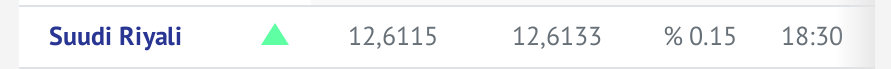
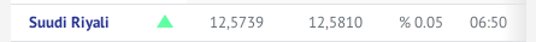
- 12,6115
+ 12,5739

- 12,6133
+ 12,5810

- % 0.15
+ % 0.05

- 18:30
+ 06:50
